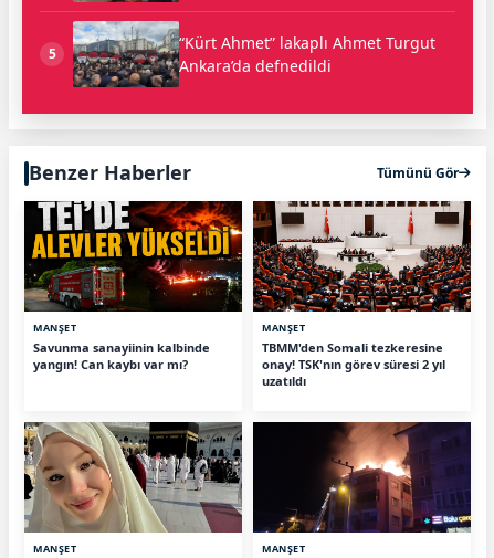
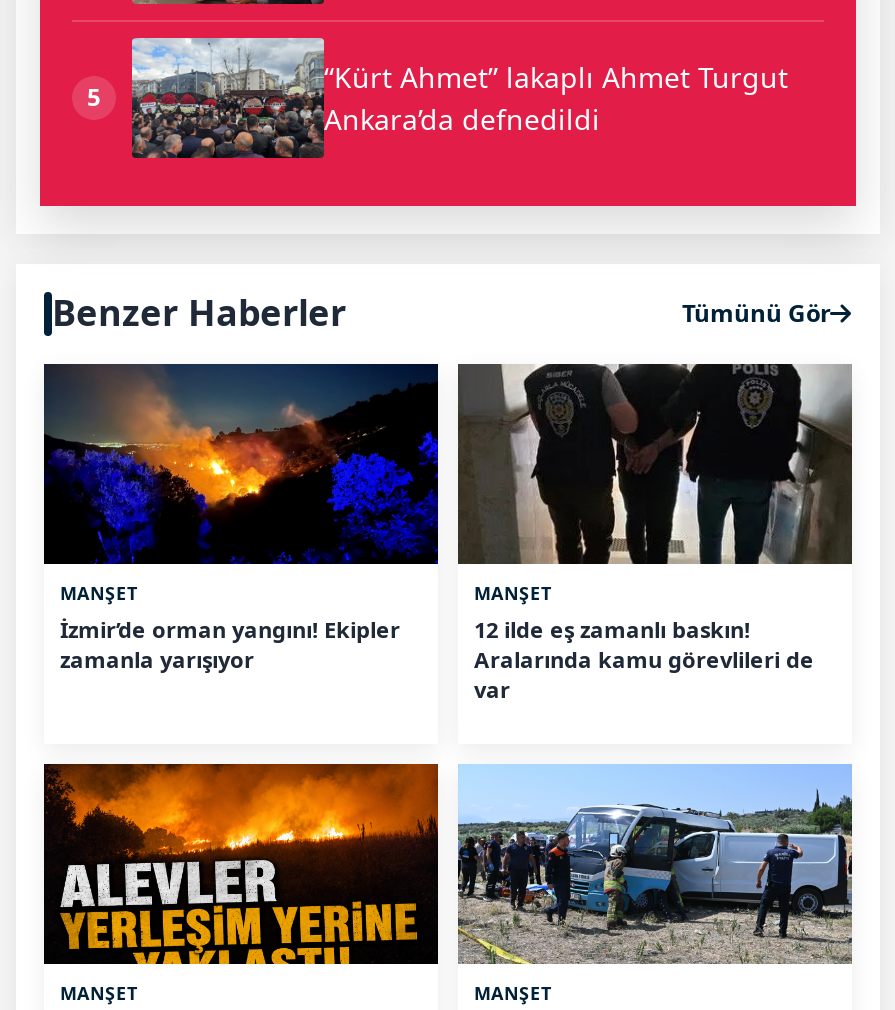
- [image]
- Savunma sanayiinin kalbinde
- yangın! Can kaybı var mı?
+ [image]
+ İzmir’de orman yangını! Ekipler
+ zamanla yarışıyor

- [image]
- TBMM'den Somali tezkeresine
- onay! TSK'nın görev süresi 2 yıl
- uzatıldı
+ [image]
+ 12 ilde eş zamanlı baskın!
+ Aralarında kamu görevlileri de
+ var

- [image]
+ [image]

- [image]
+ [image]
